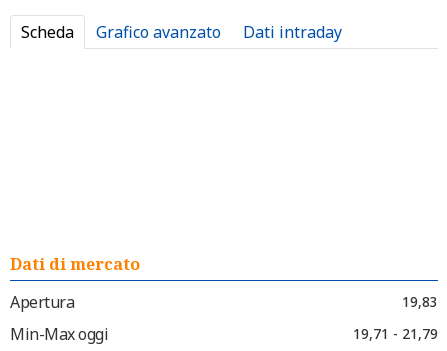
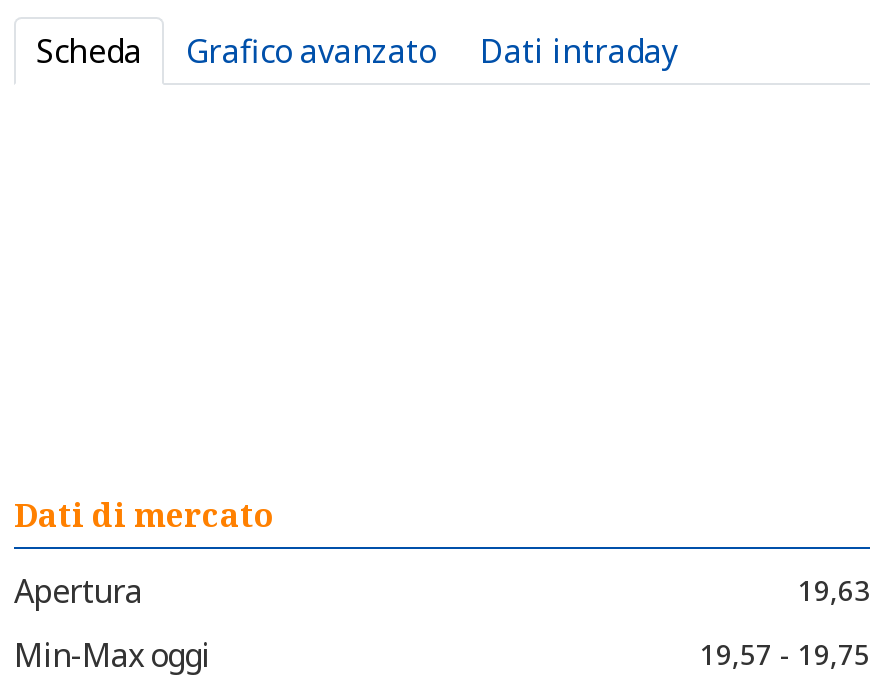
- 19,83
+ 19,63

- 19,71 - 21,79
+ 19,57 - 19,75
